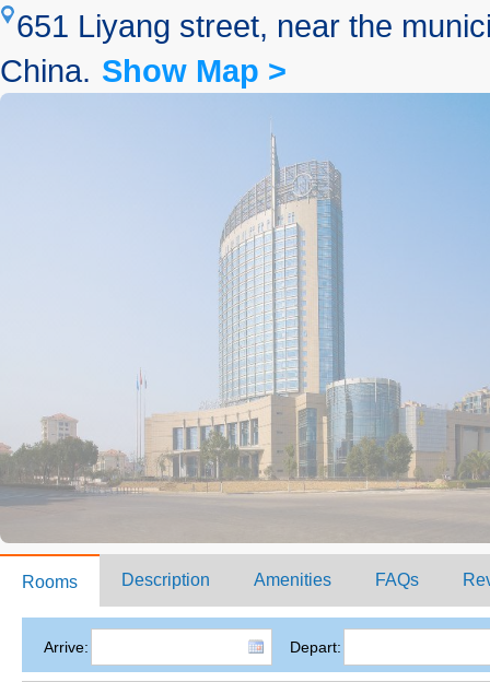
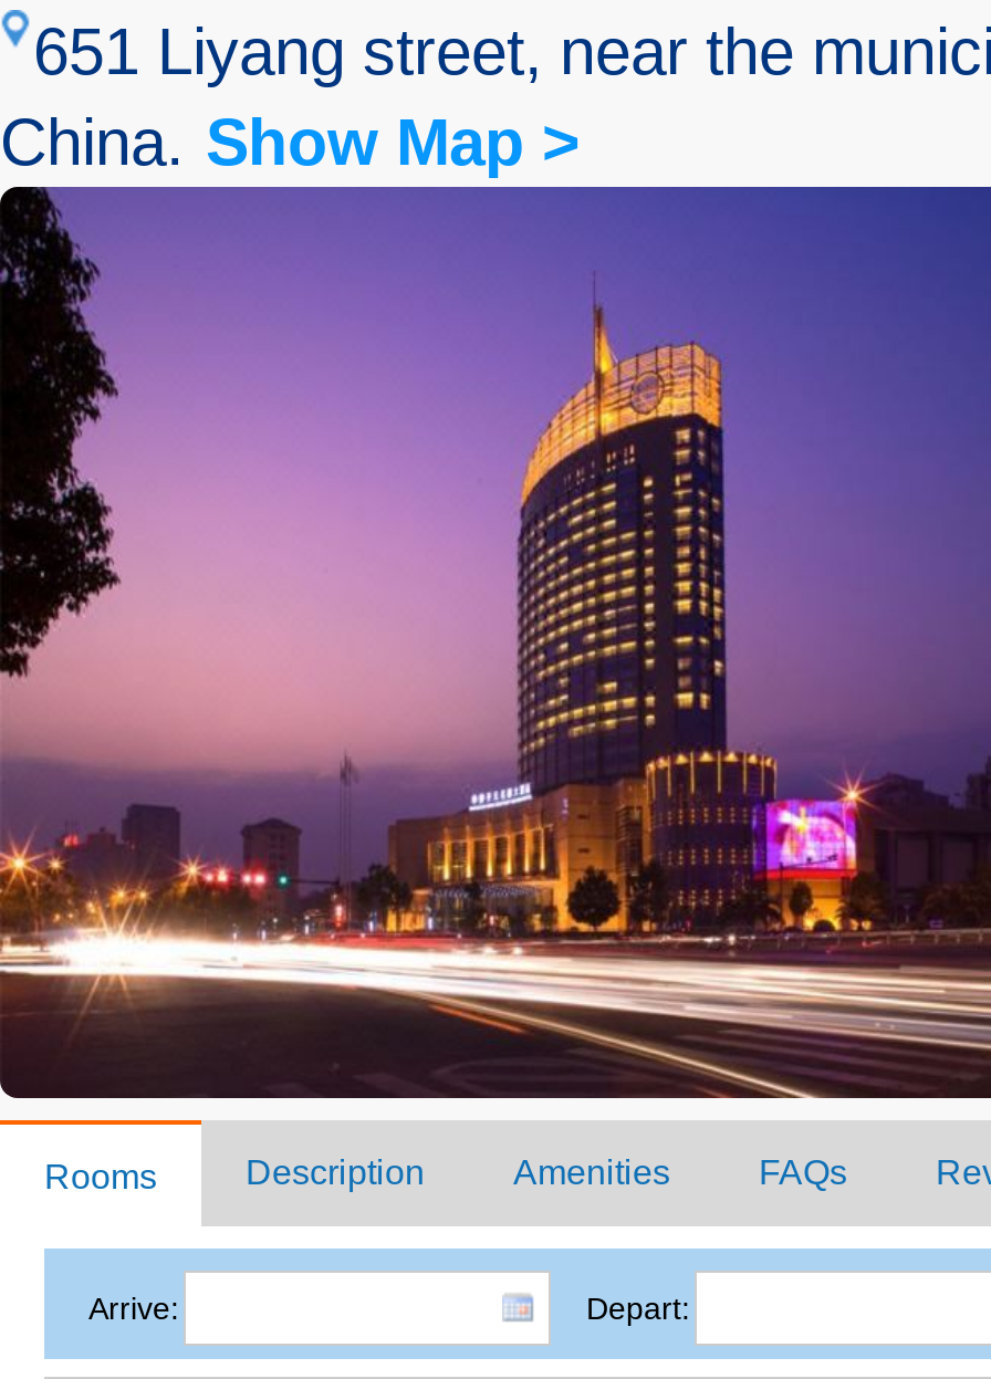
- [image]
+ [image]
